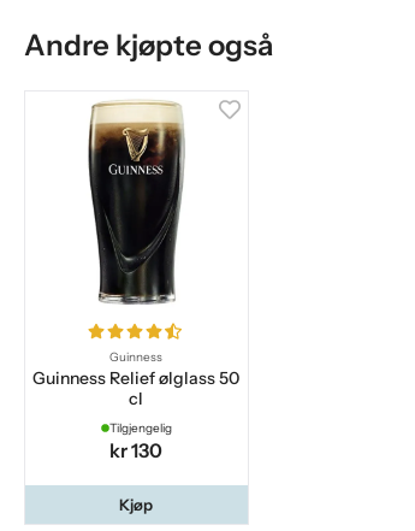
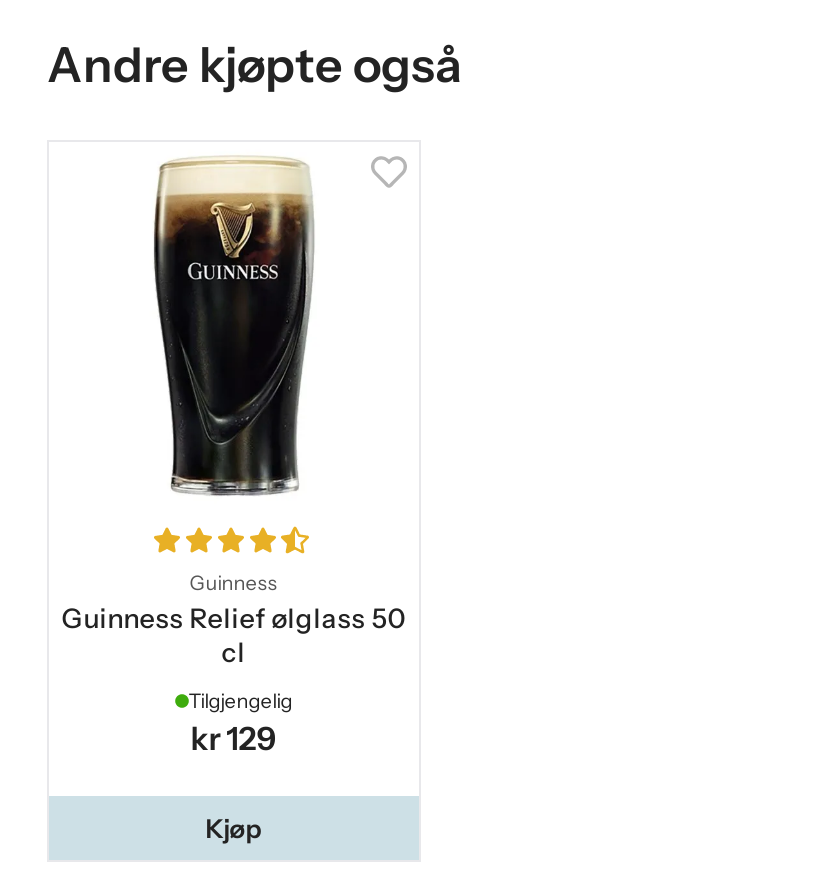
- kr 130
+ kr 129
